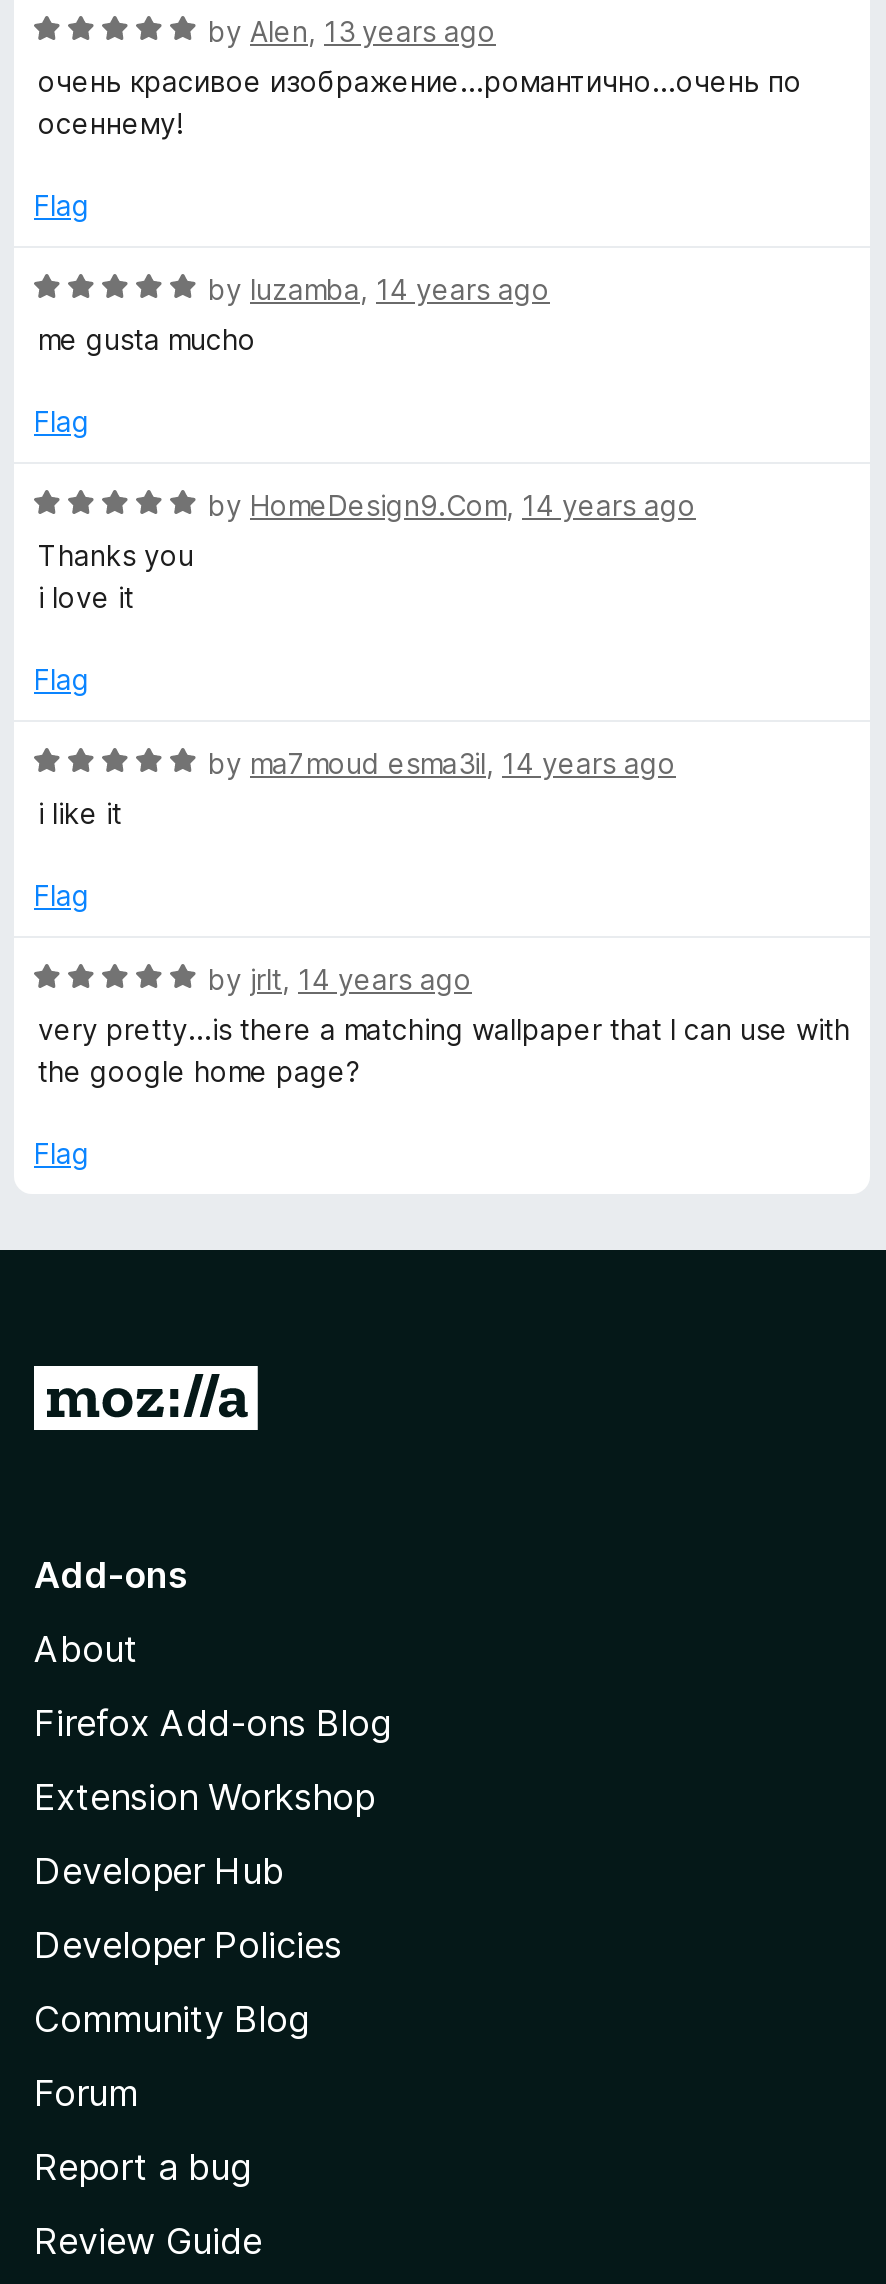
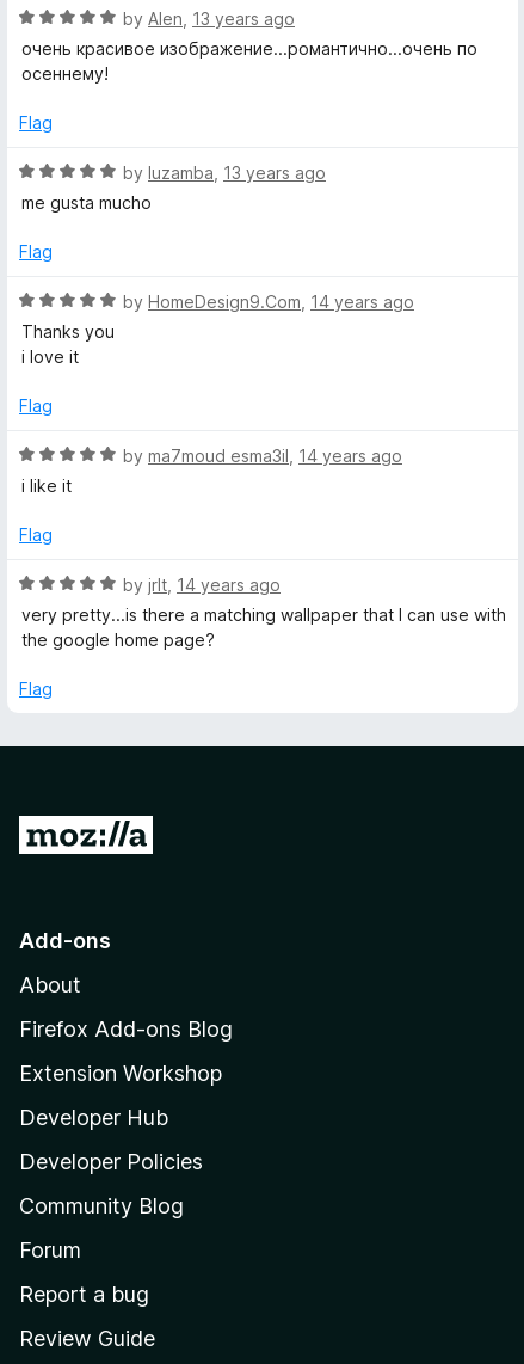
- by luzamba, 14 years ago
+ by luzamba, 13 years ago
